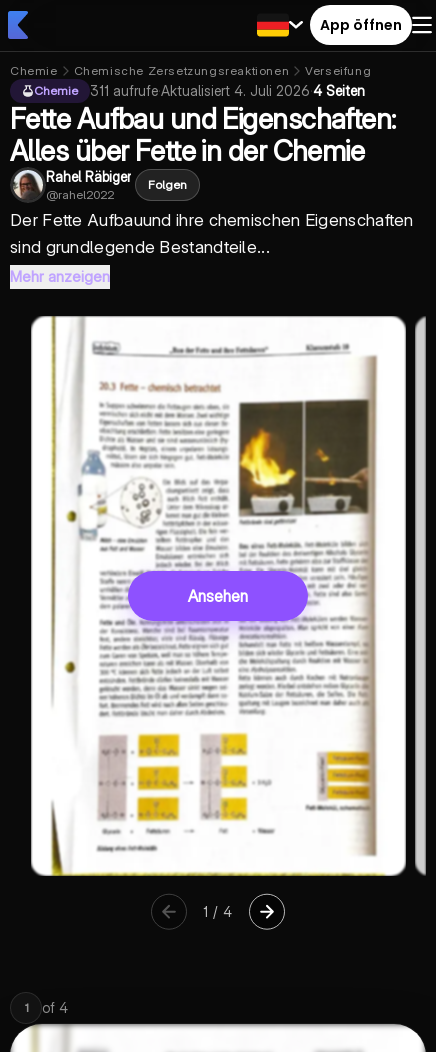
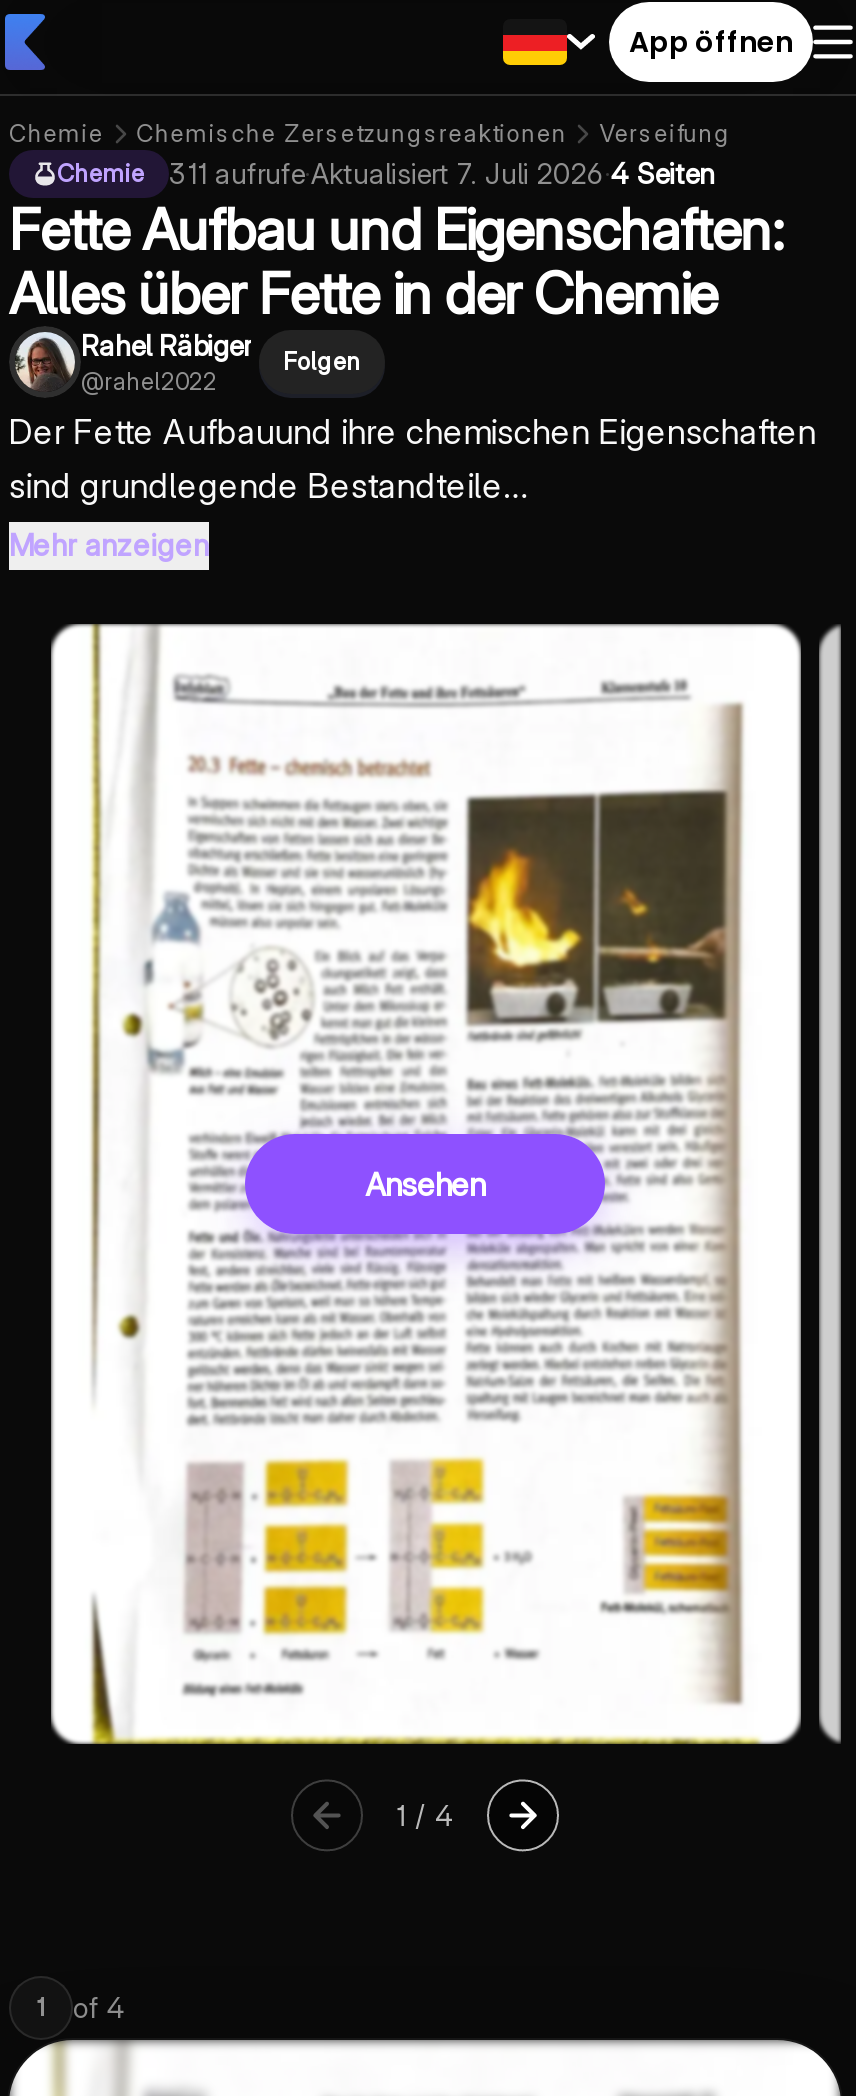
- 311 aufrufe · Aktualisiert 4. Juli 2026 · 4 Seiten
+ 311 aufrufe · Aktualisiert 7. Juli 2026 · 4 Seiten
